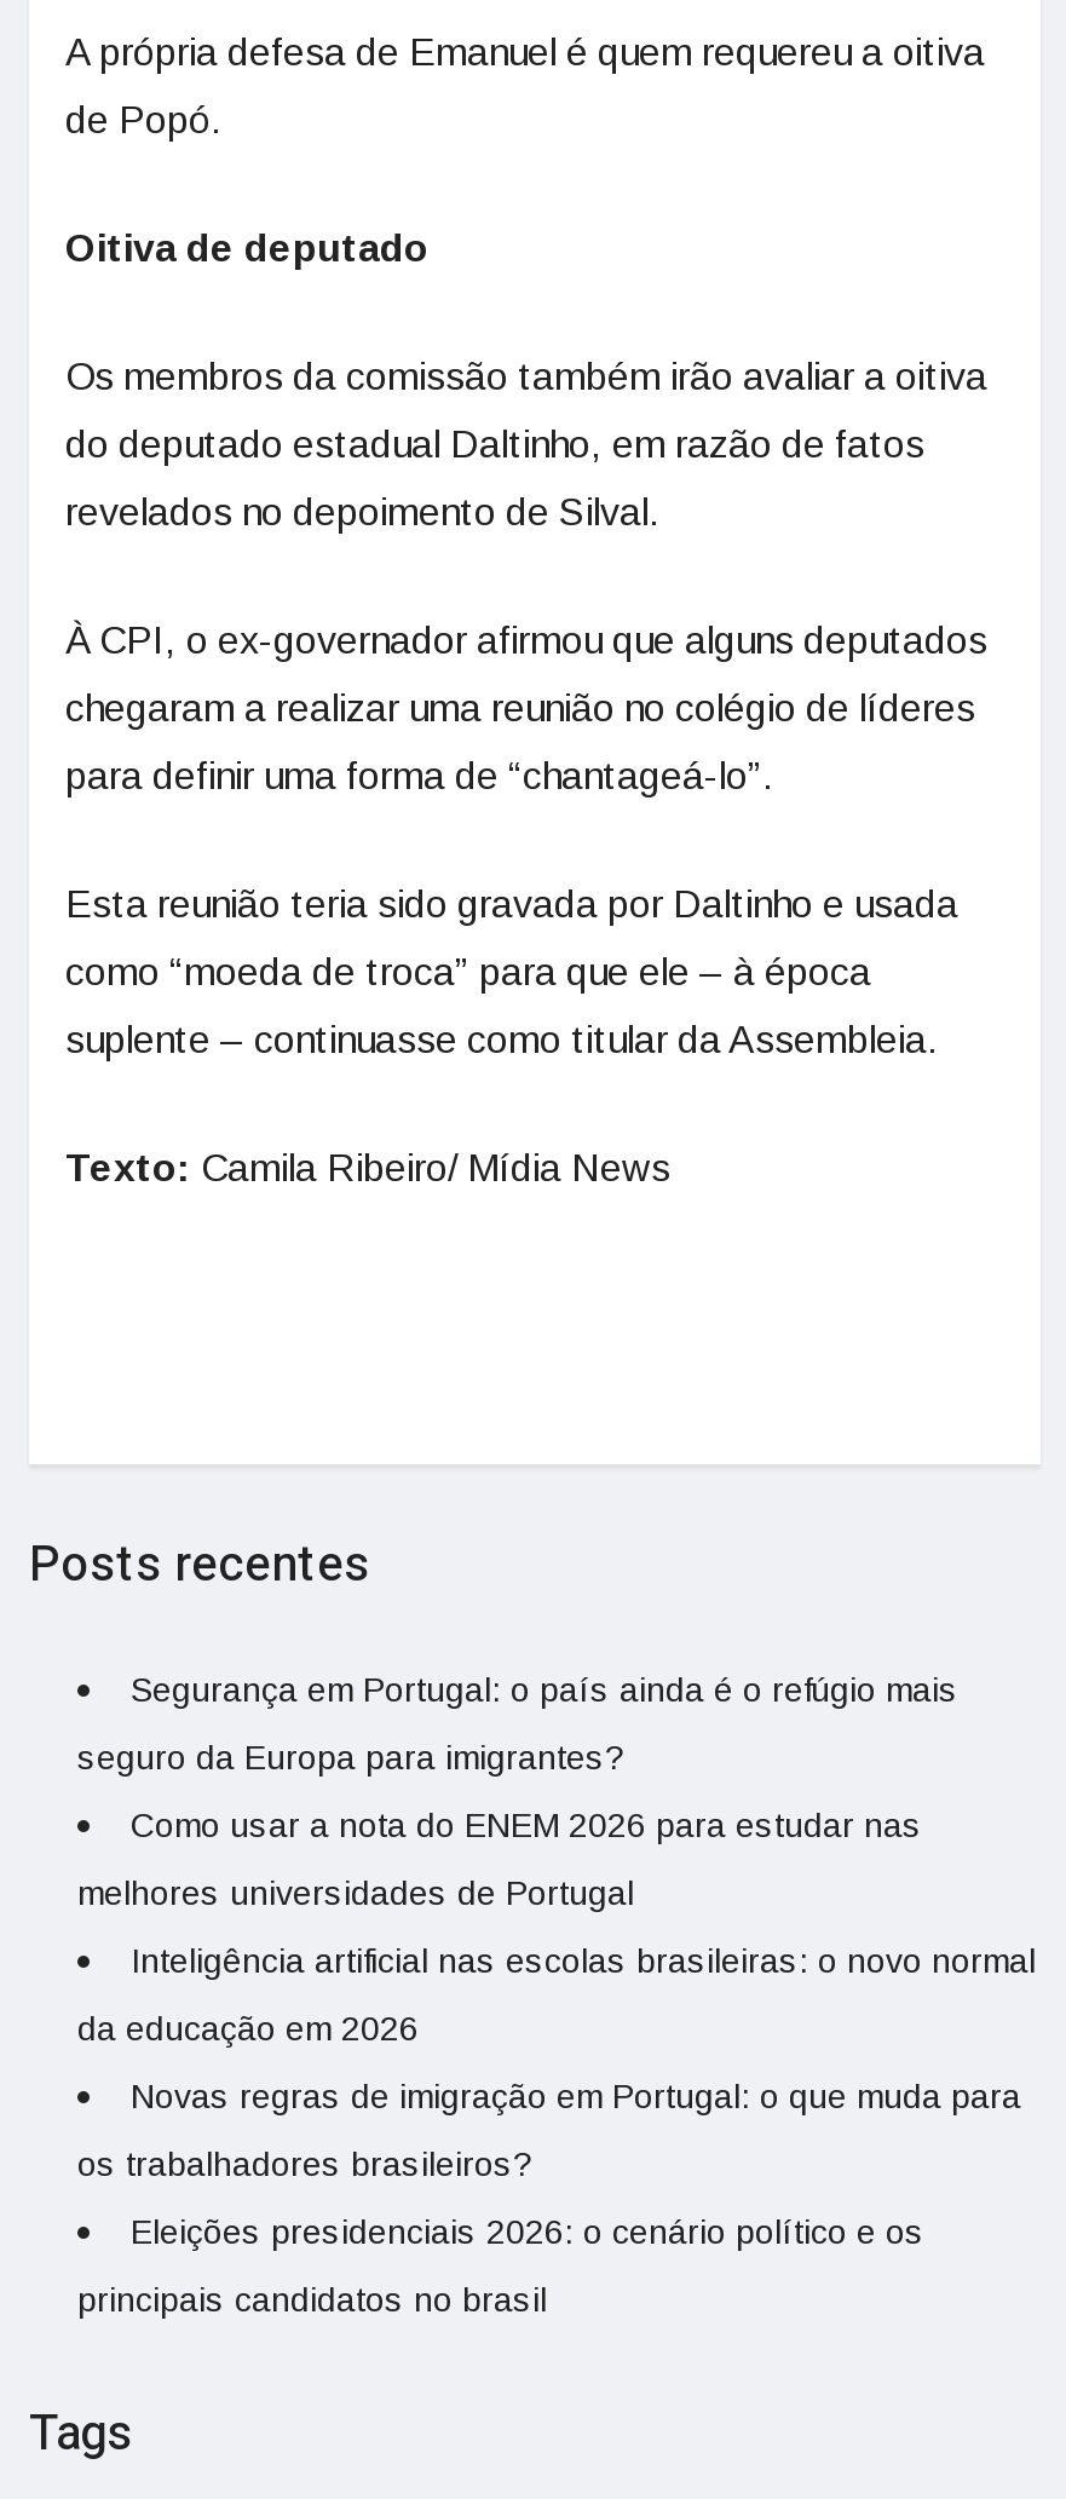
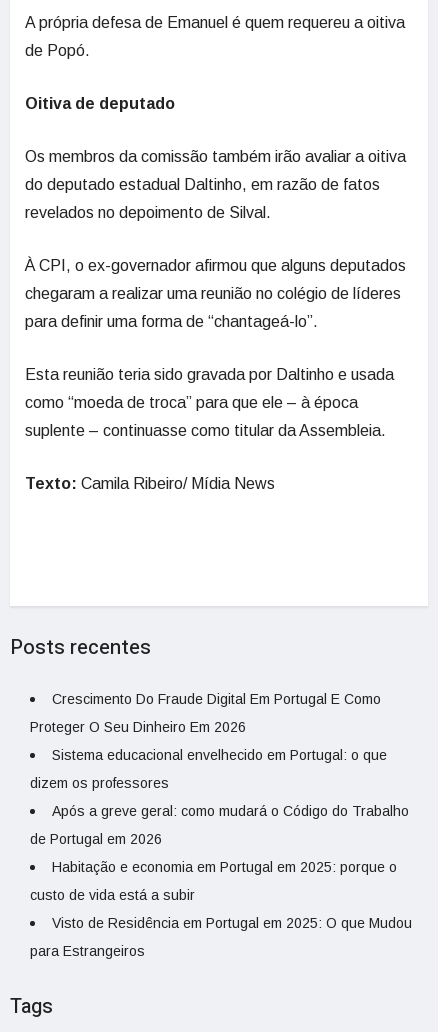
- Segurança em Portugal: o país ainda é o refúgio mais
+ Crescimento Do Fraude Digital Em Portugal E Como

- seguro da Europa para imigrantes?
+ Proteger O Seu Dinheiro Em 2026

- Como usar a nota do ENEM 2026 para estudar nas
+ Sistema educacional envelhecido em Portugal: o que

- melhores universidades de Portugal
+ dizem os professores

- Inteligência artificial nas escolas brasileiras: o novo normal
+ Após a greve geral: como mudará o Código do Trabalho

- da educação em 2026
+ de Portugal em 2026

- Novas regras de imigração em Portugal: o que muda para
+ Habitação e economia em Portugal em 2025: porque o

- os trabalhadores brasileiros?
+ custo de vida está a subir

- Eleições presidenciais 2026: o cenário político e os
+ Visto de Residência em Portugal em 2025: O que Mudou

- principais candidatos no brasil
+ para Estrangeiros
